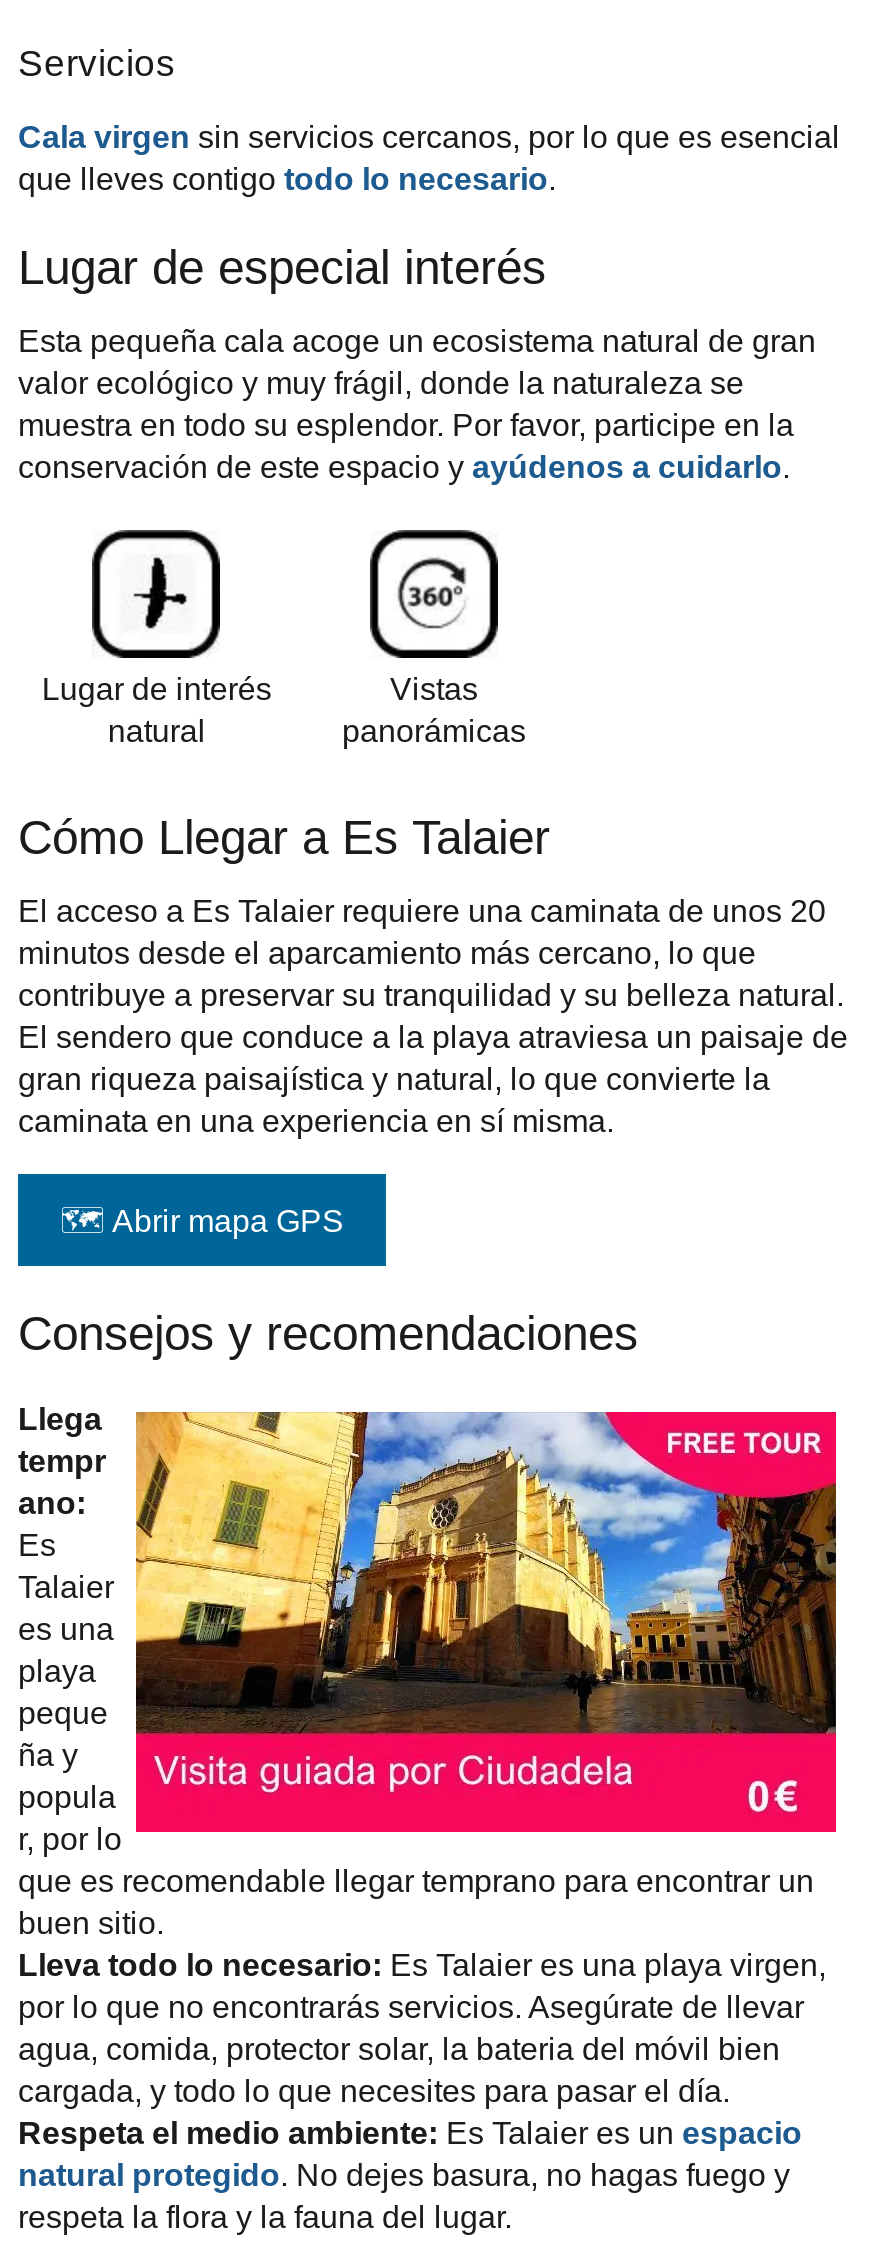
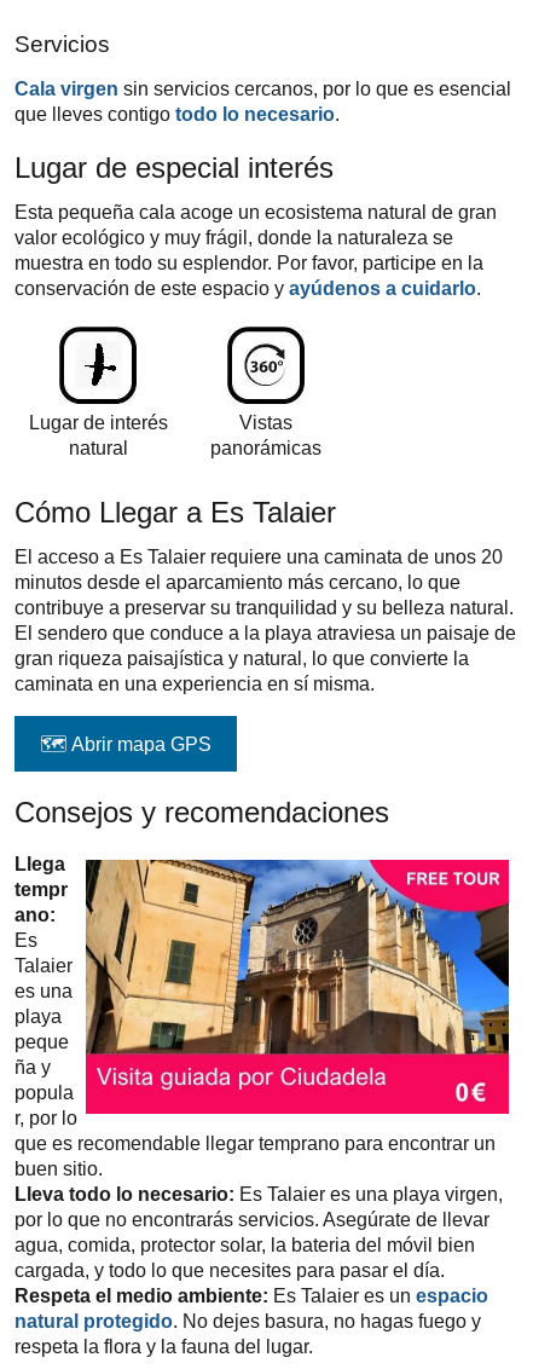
- [image]
+ [image]
